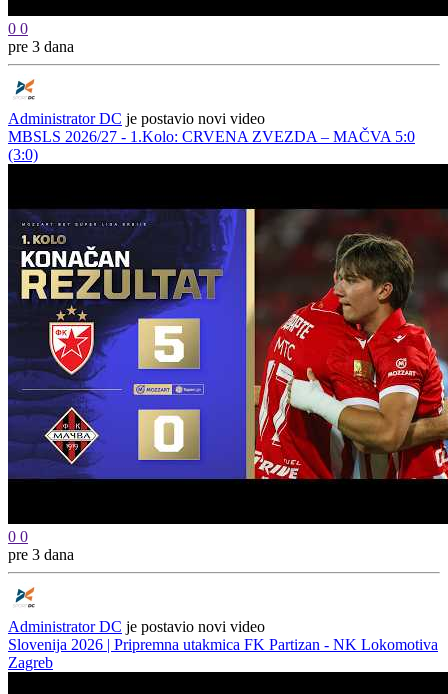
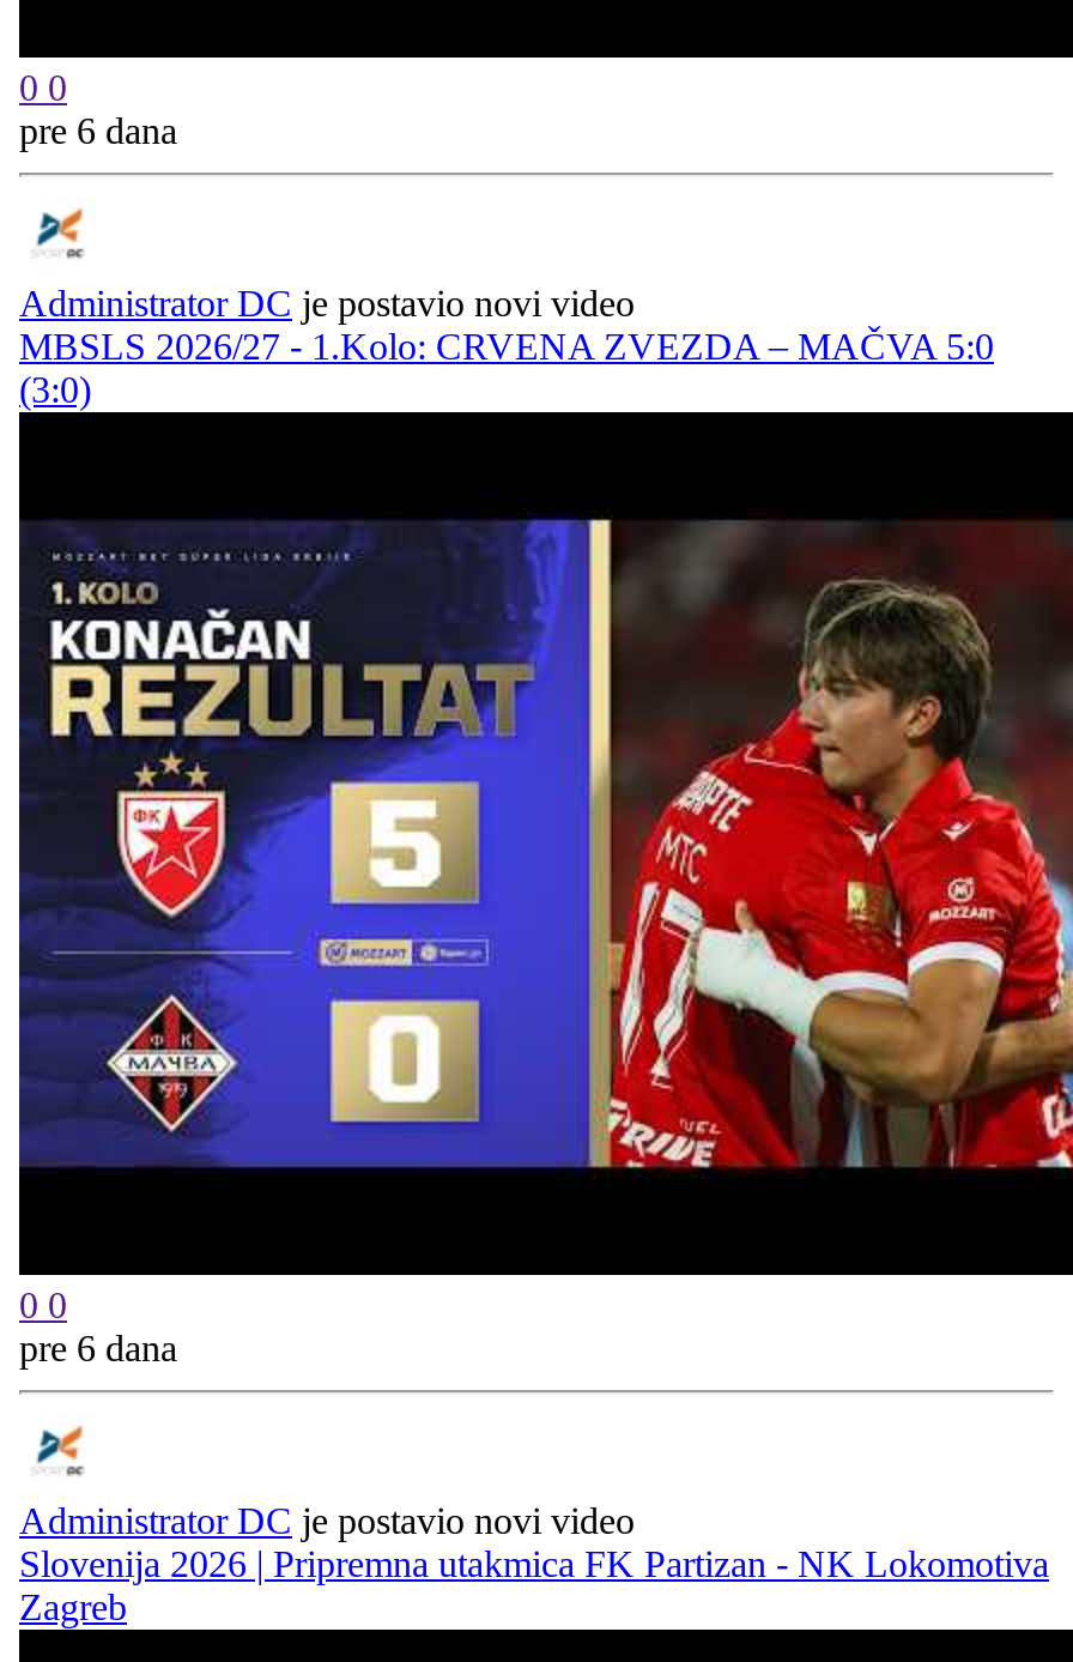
- pre 3 dana
+ pre 6 dana

- pre 3 dana
+ pre 6 dana
